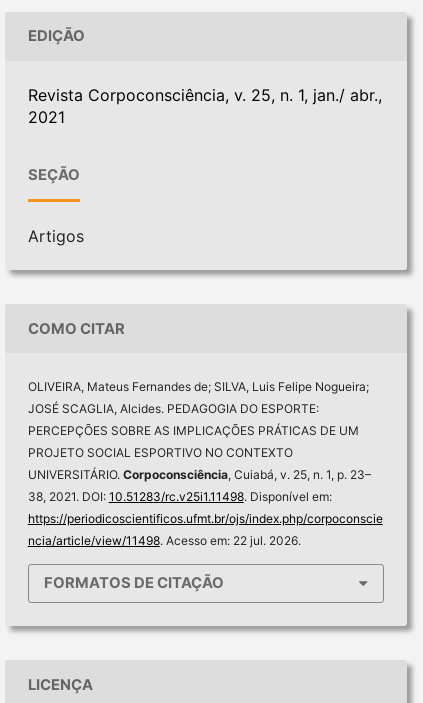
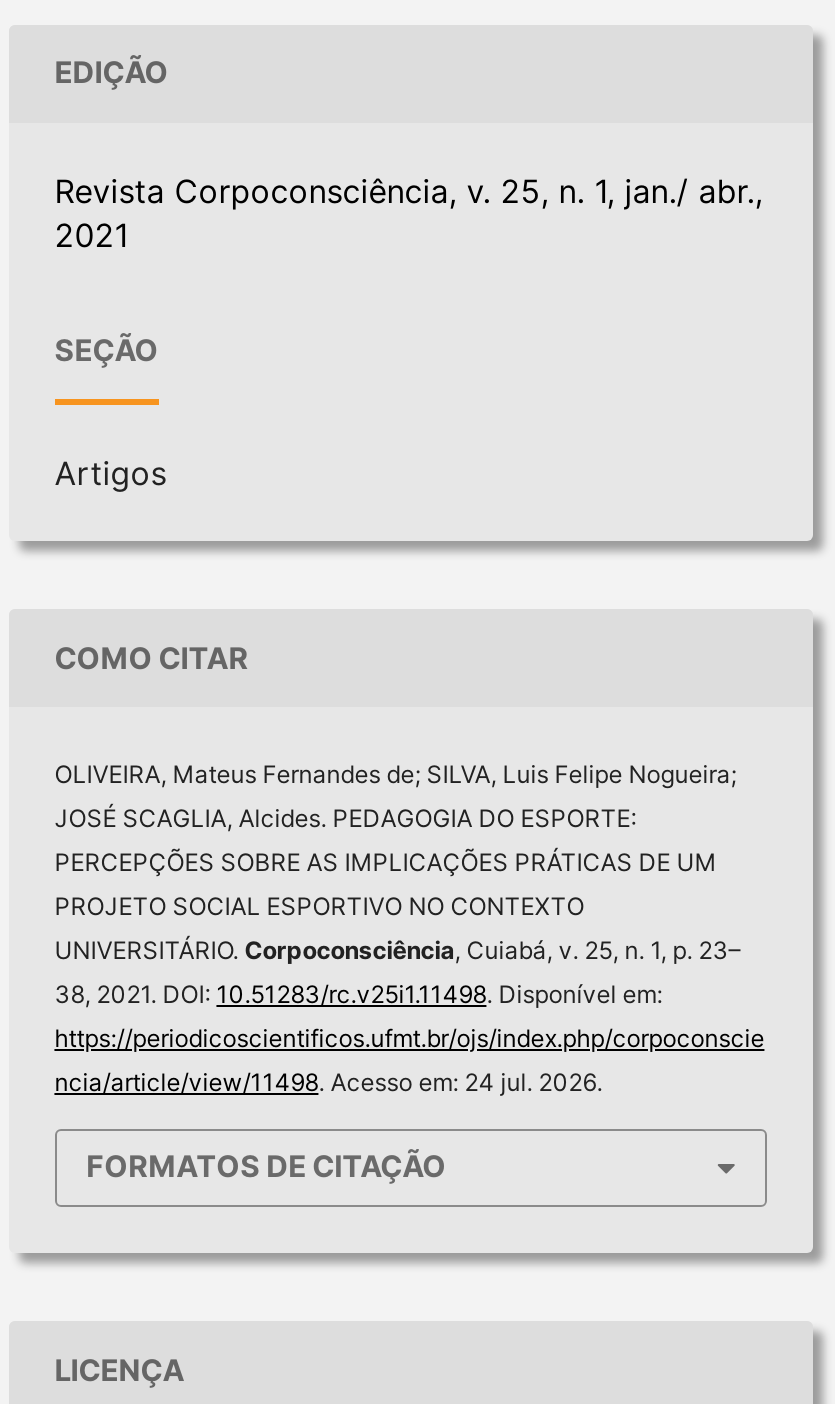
- ncia/article/view/11498. Acesso em: 22 jul. 2026.
+ ncia/article/view/11498. Acesso em: 24 jul. 2026.
